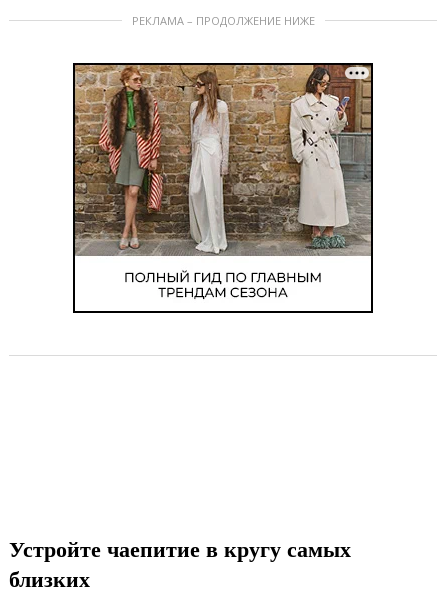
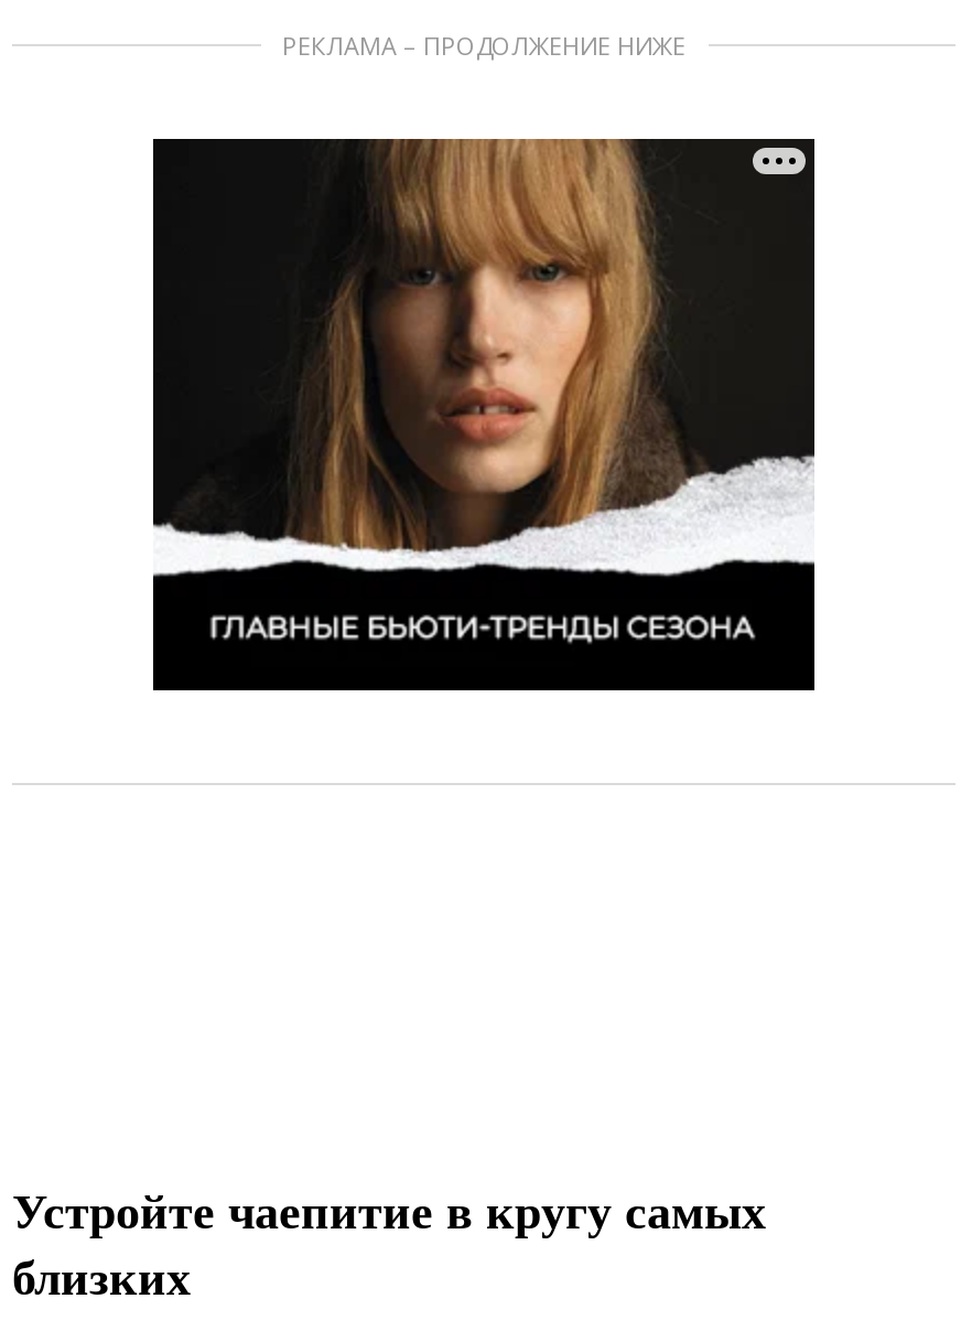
- [image]
+ [image]
